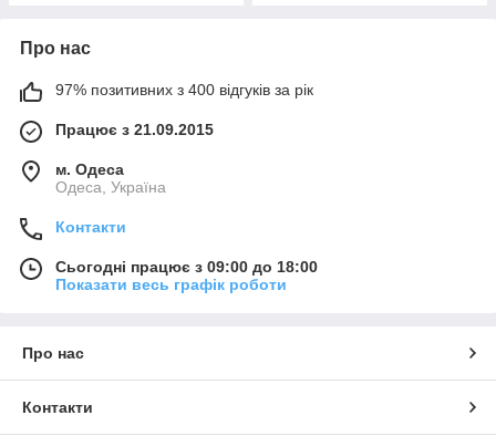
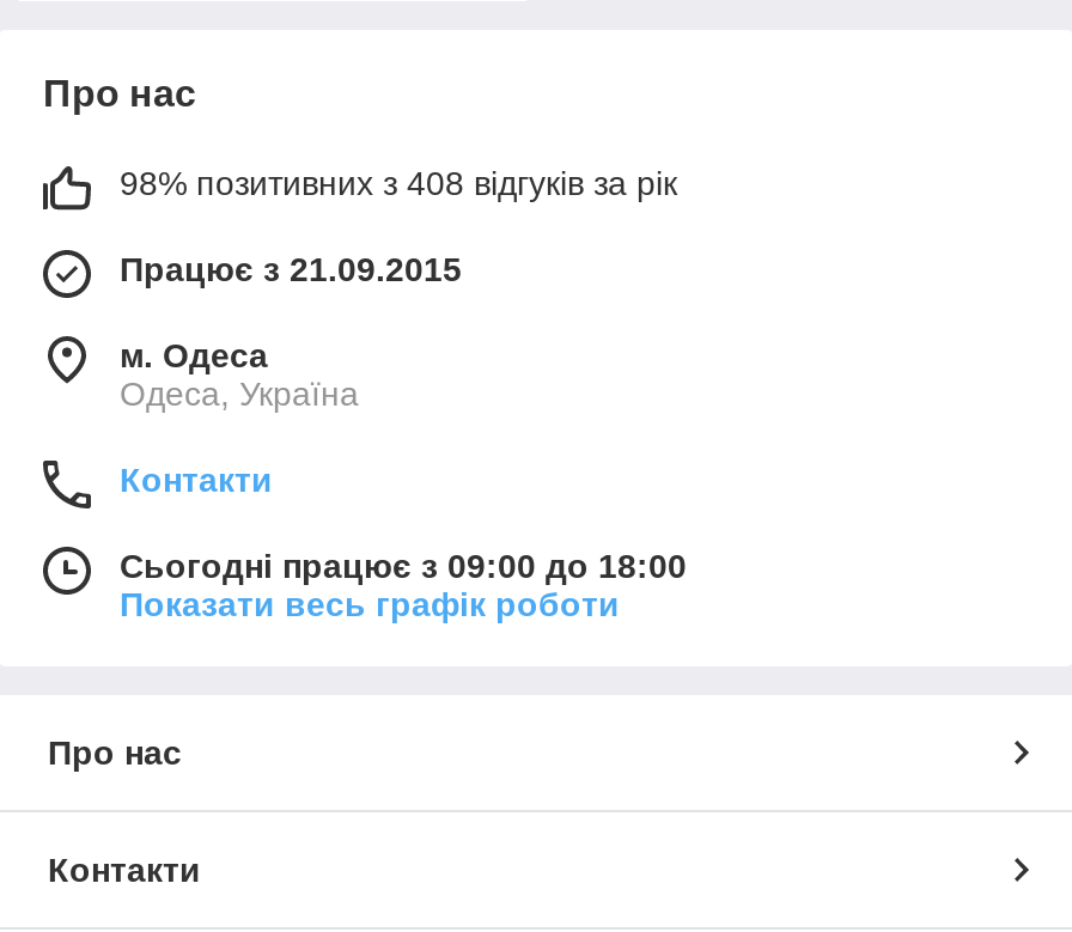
- 97% позитивних з 400 відгуків за рік
+ 98% позитивних з 408 відгуків за рік
